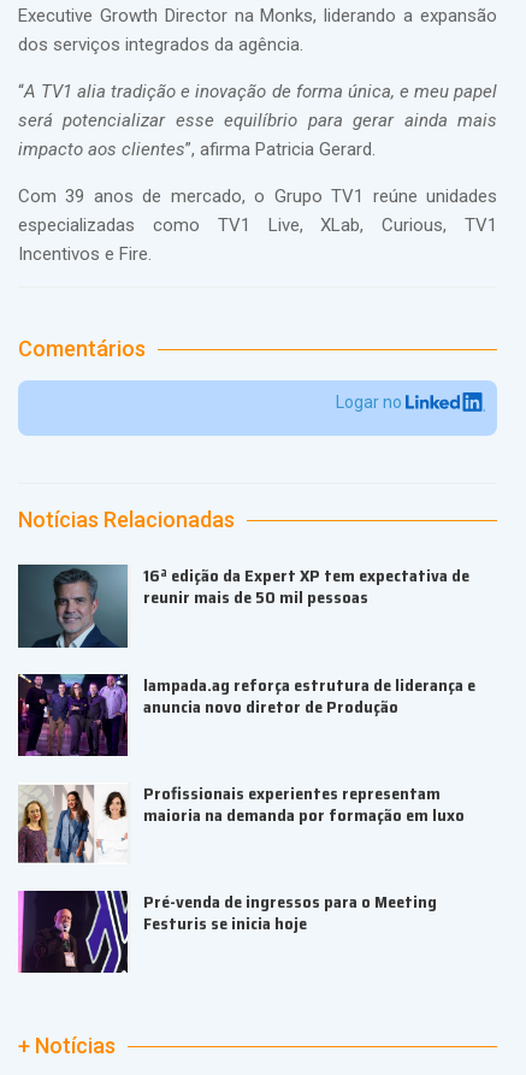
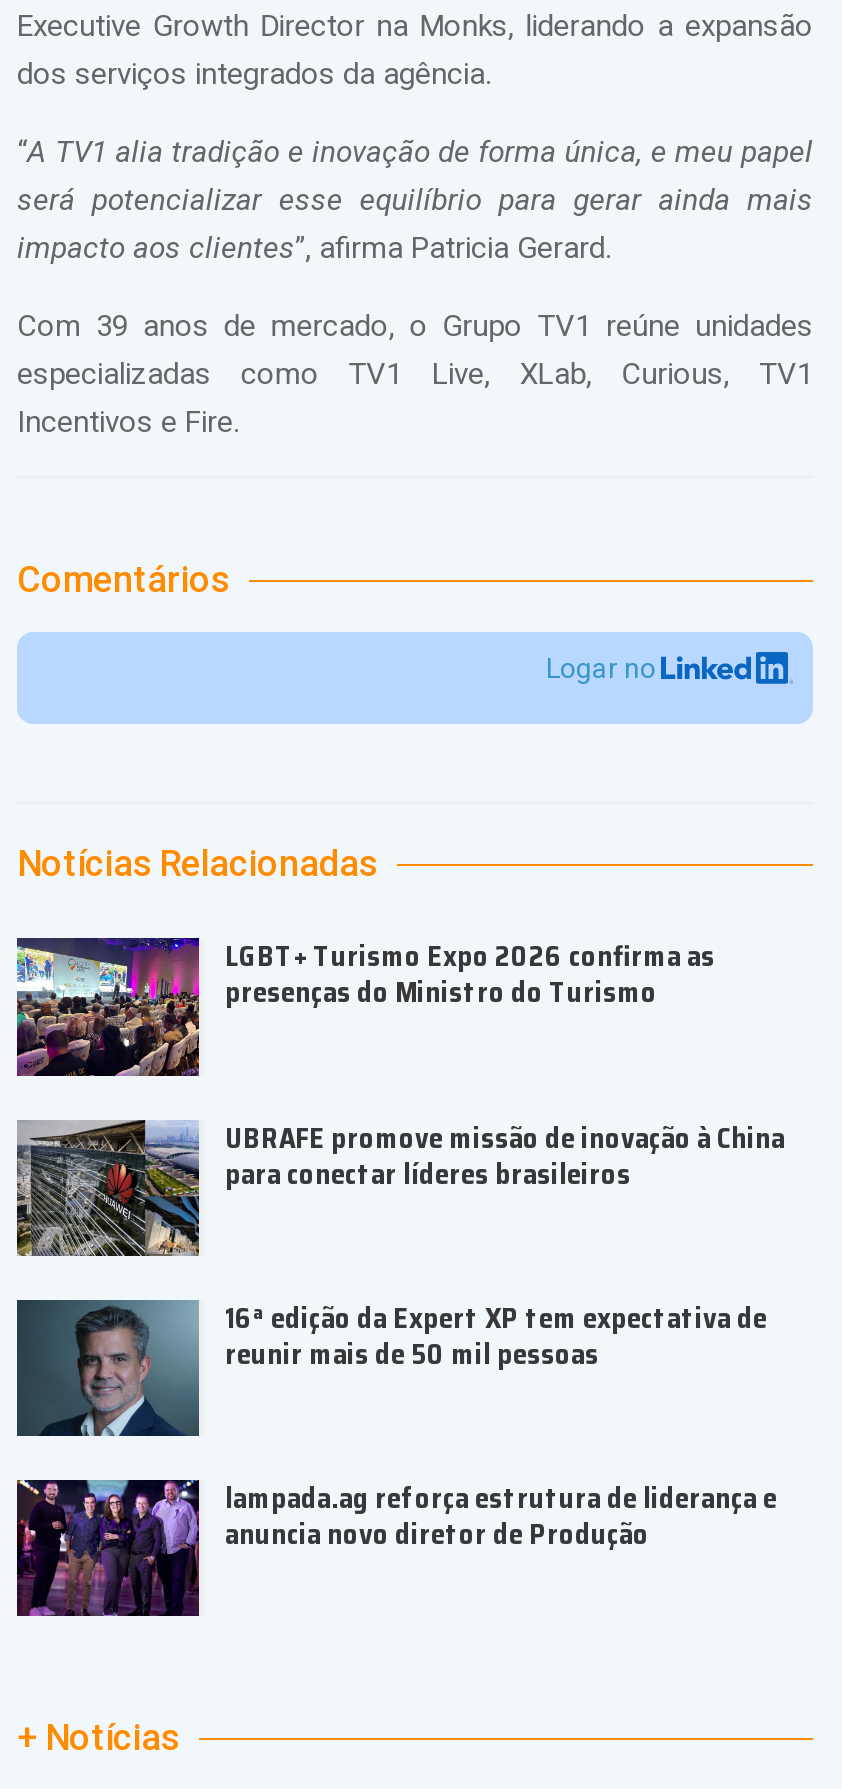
+ [image]
+ LGBT+ Turismo Expo 2026 confirma as
+ presenças do Ministro do Turismo
+ UBRAFE promove missão de inovação à China
+ para conectar líderes brasileiros

+ [image]

moved down: [image] | 16ª edição da Expert XP tem expectativa de | reunir mais de 50 mil pessoas | lampada.ag reforça estrutura de liderança e | anuncia novo diretor de Produção

- [image]
- Profissionais experientes representam
- maioria na demanda por formação em luxo
- Pré-venda de ingressos para o Meeting
- Festuris se inicia hoje

- [image]
